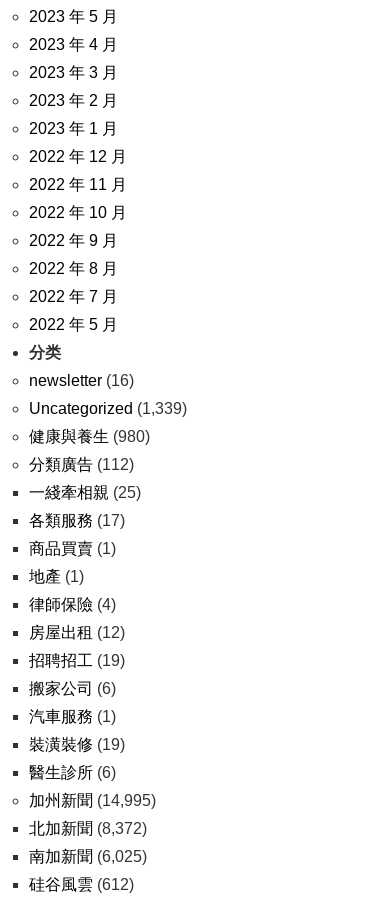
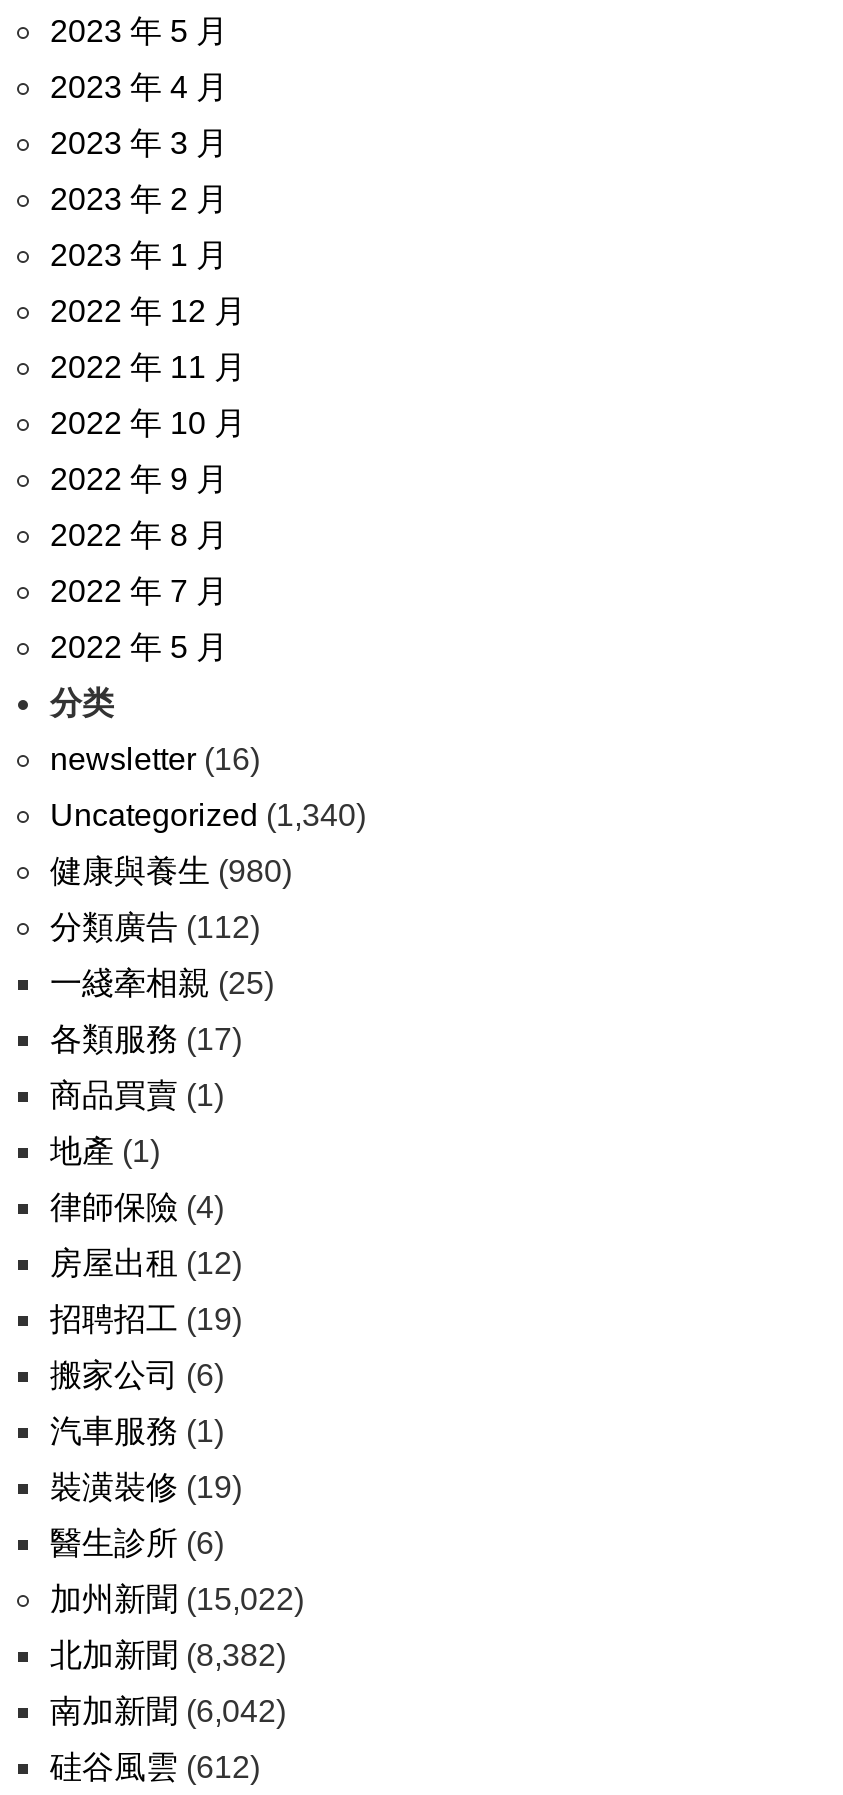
- Uncategorized (1,339)
+ Uncategorized (1,340)

- 加州新聞(14,995)
+ 加州新聞(15,022)

- 北加新聞(8,372)
+ 北加新聞(8,382)

- 南加新聞(6,025)
+ 南加新聞(6,042)
